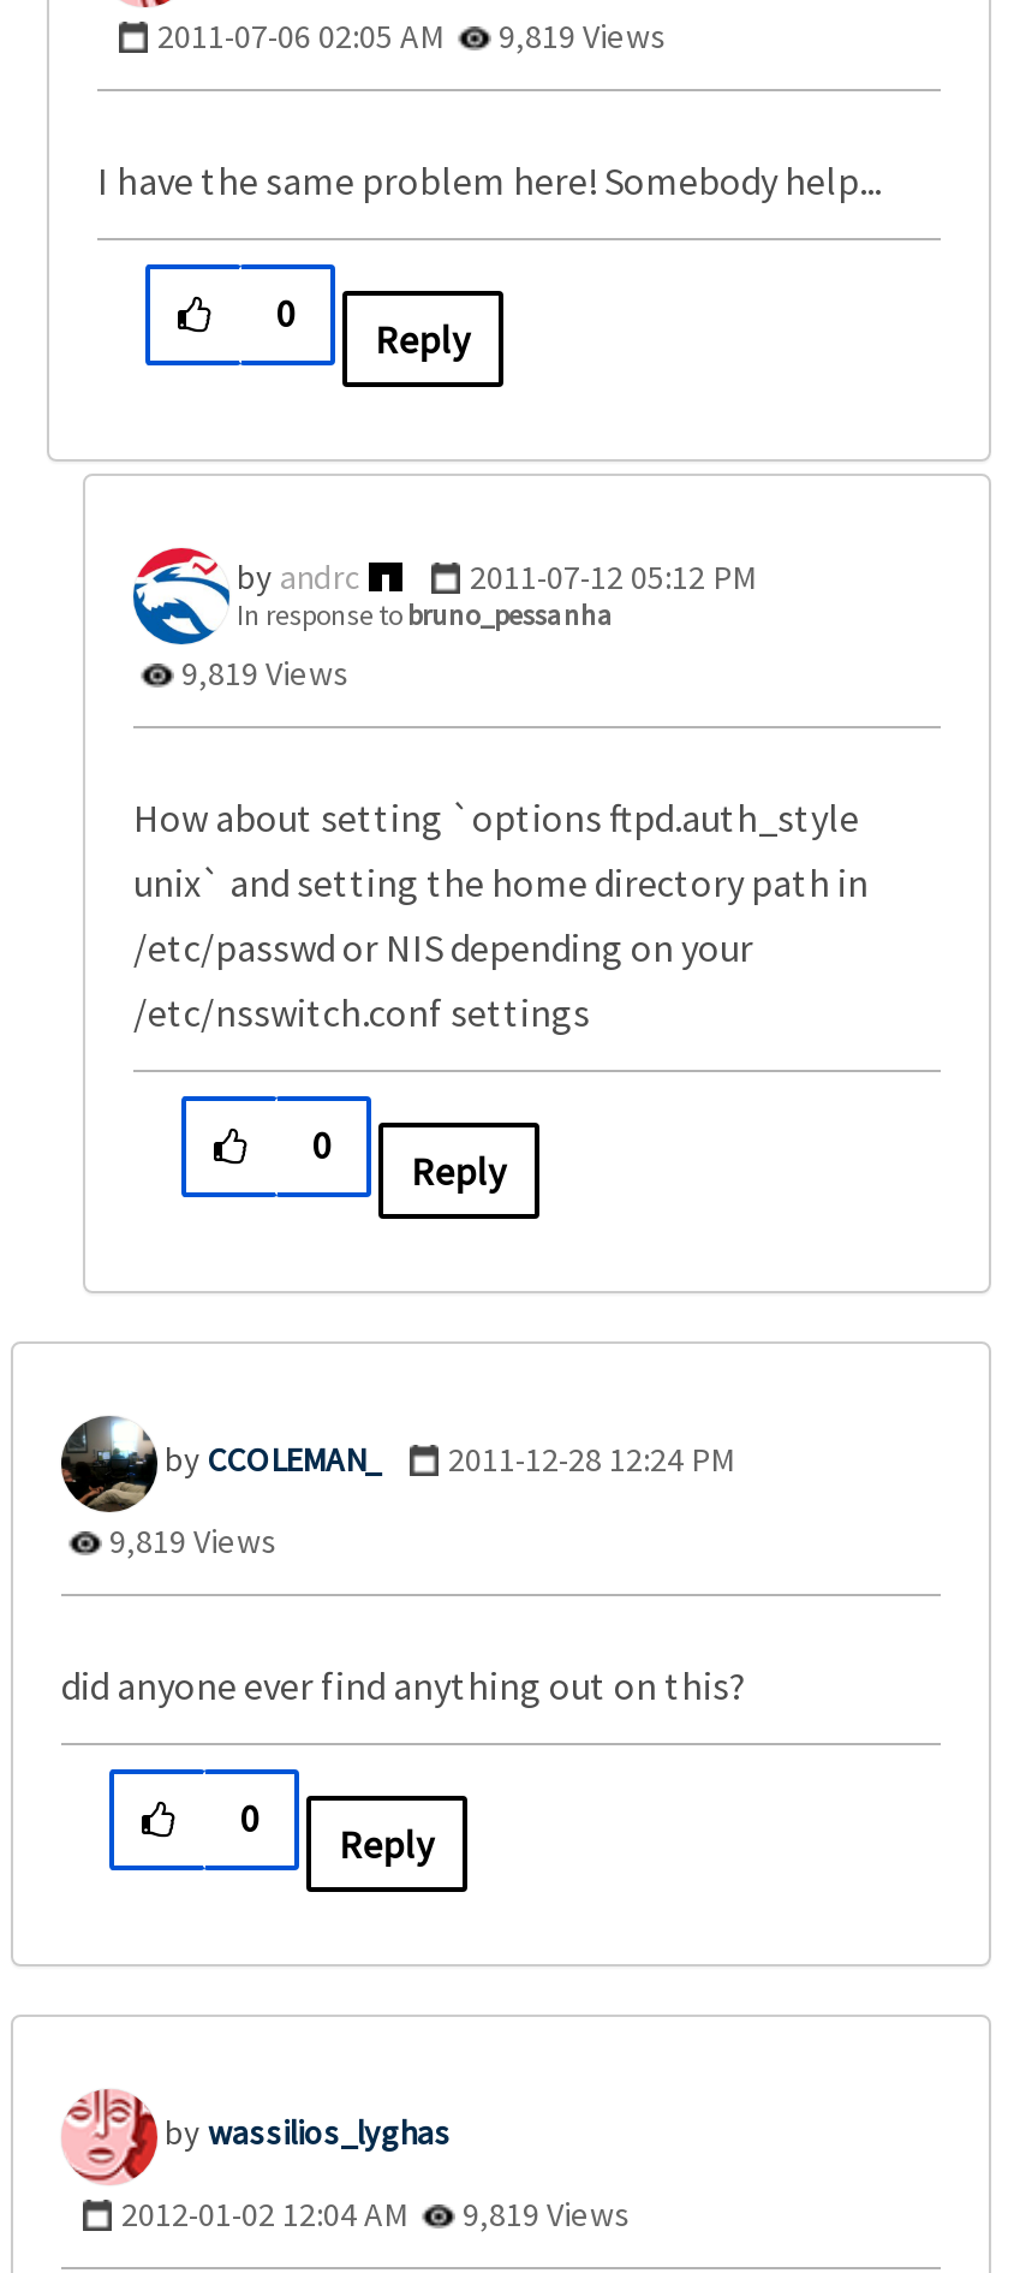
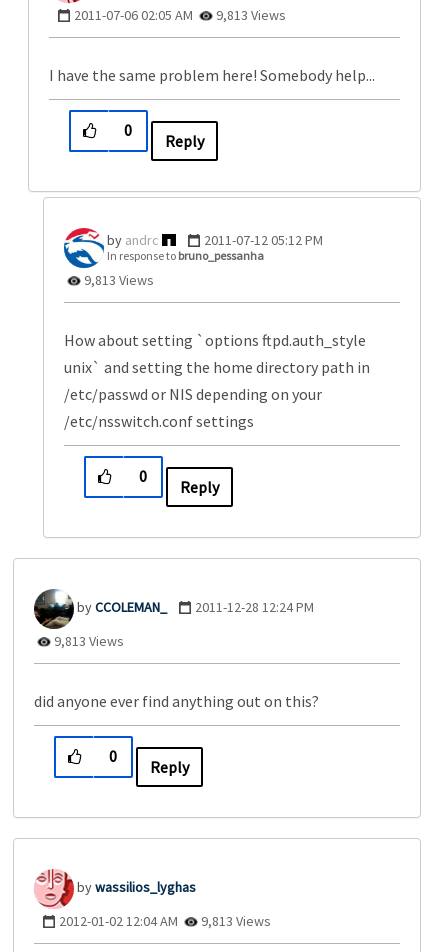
- 2011-07-06 02:05 AM 9,819 Views
+ 2011-07-06 02:05 AM 9,813 Views

- 9,819 Views
+ 9,813 Views

- 9,819 Views
+ 9,813 Views

- 2012-01-02 12:04 AM 9,819 Views
+ 2012-01-02 12:04 AM 9,813 Views
